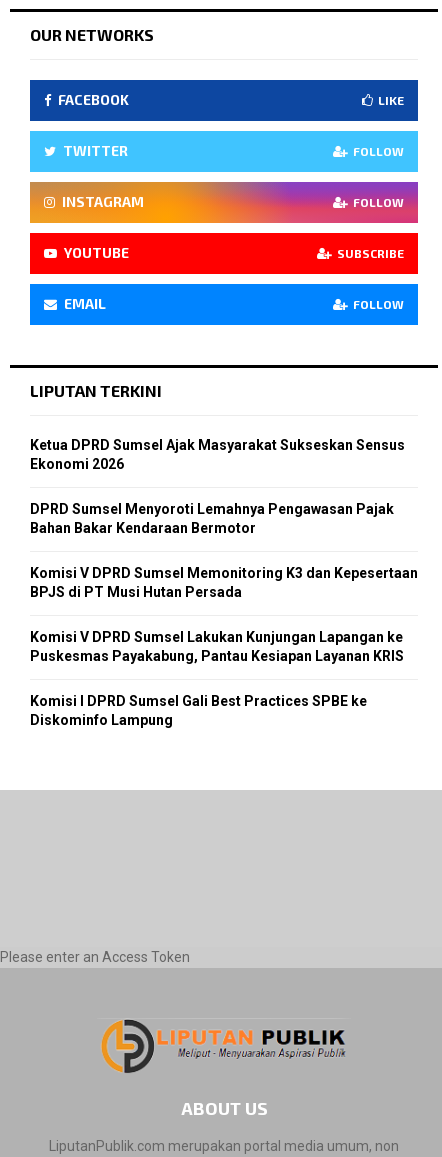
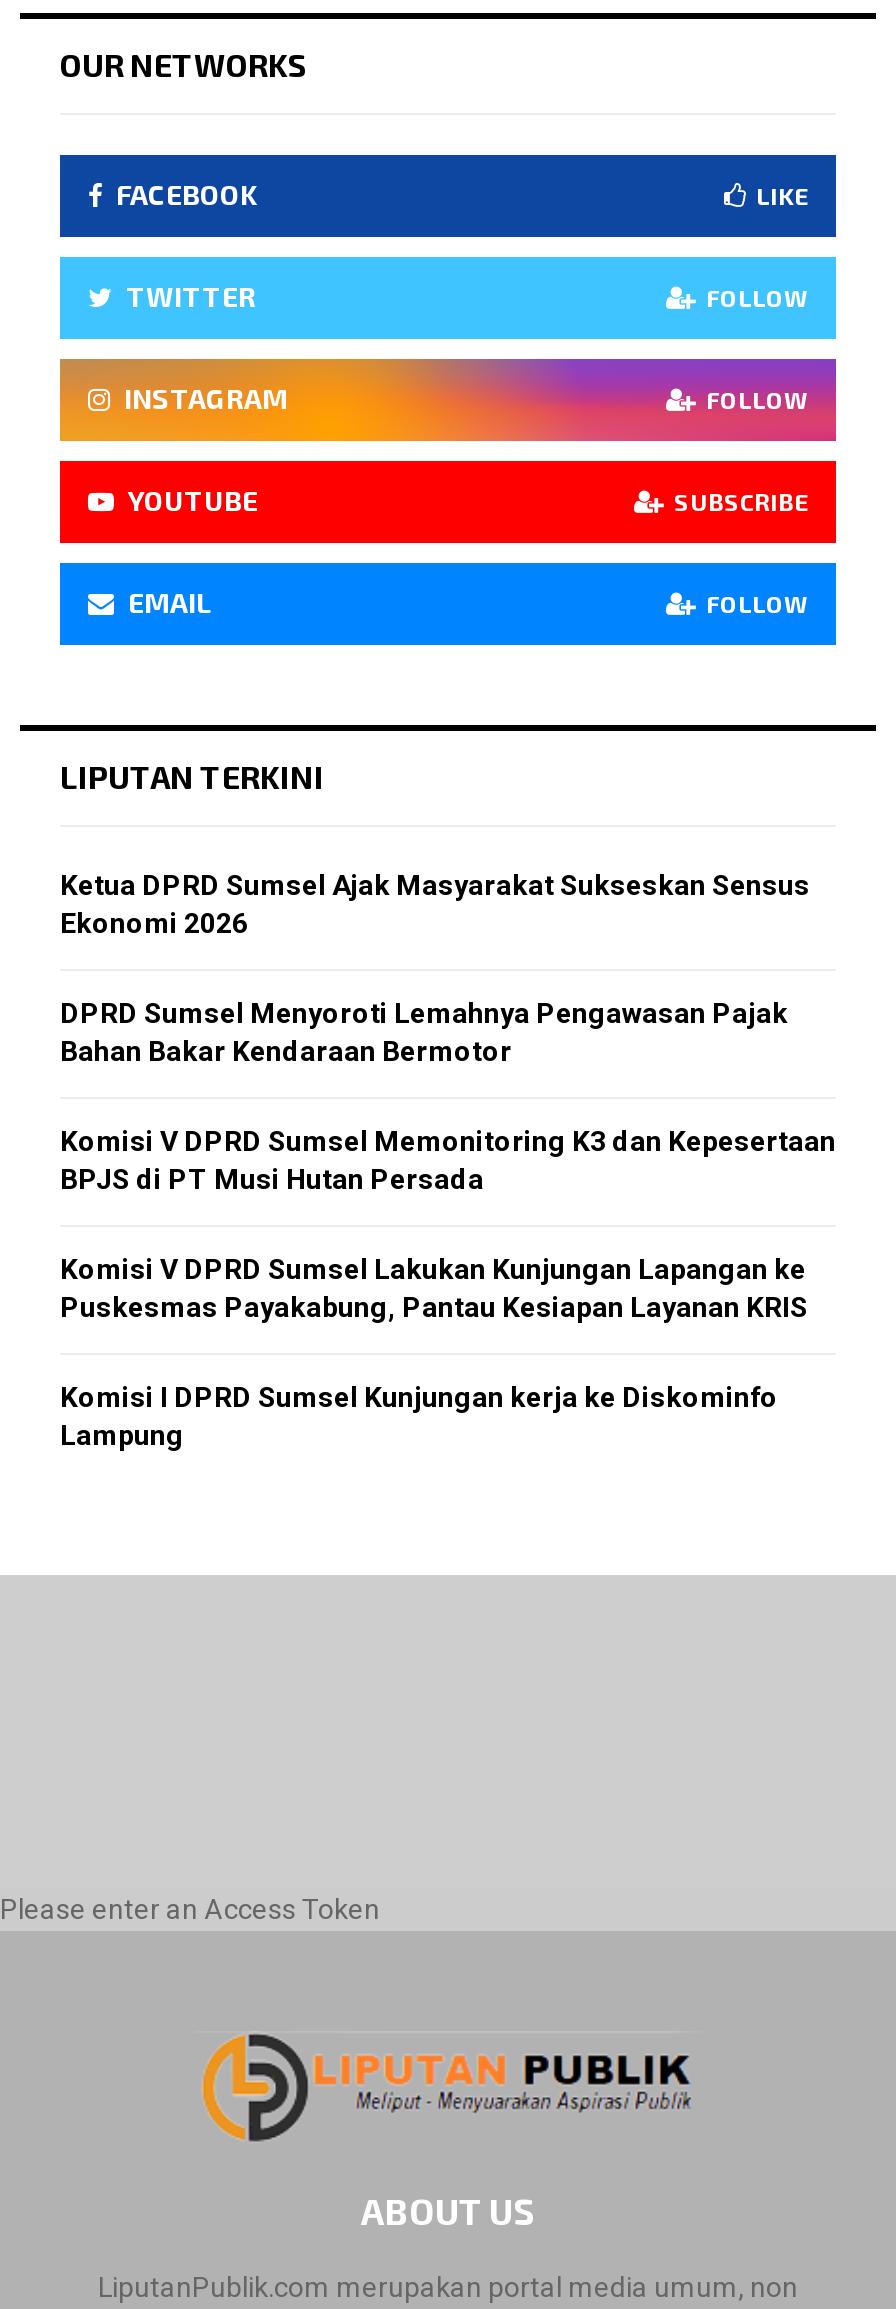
- Komisi I DPRD Sumsel Gali Best Practices SPBE ke
- Diskominfo Lampung
+ Komisi I DPRD Sumsel Kunjungan kerja ke Diskominfo
+ Lampung
